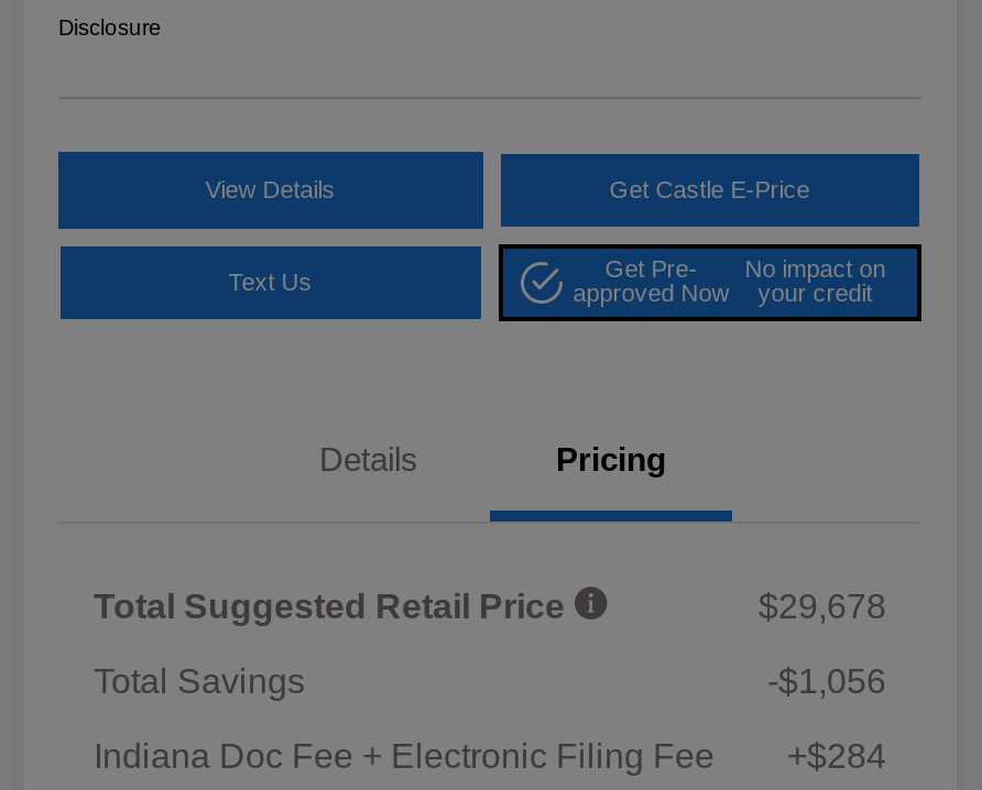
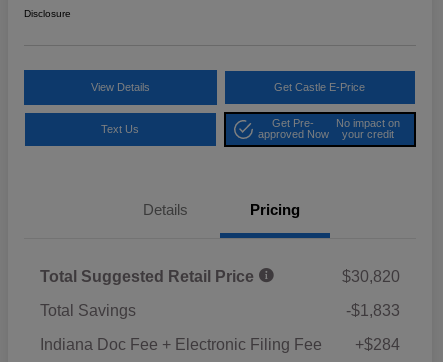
- $29,678
+ $30,820

- -$1,056
+ -$1,833
